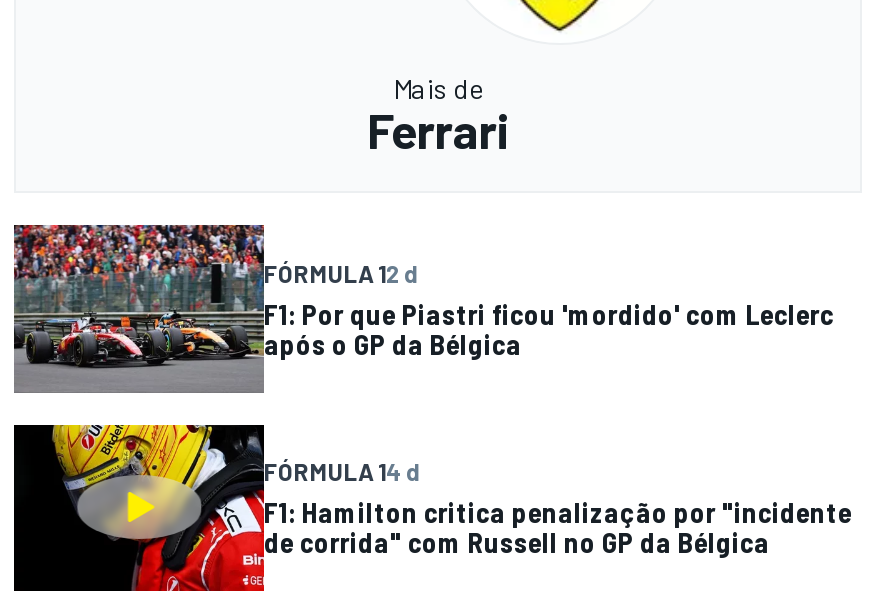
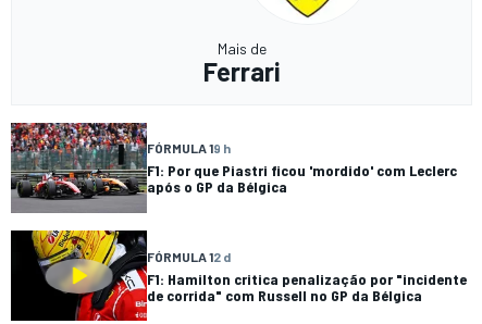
- FÓRMULA 12 d
+ FÓRMULA 19 h

- FÓRMULA 14 d
+ FÓRMULA 12 d
